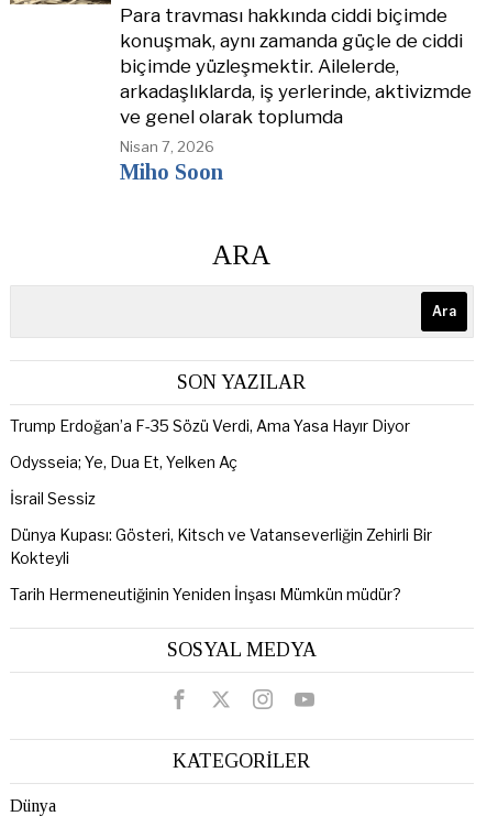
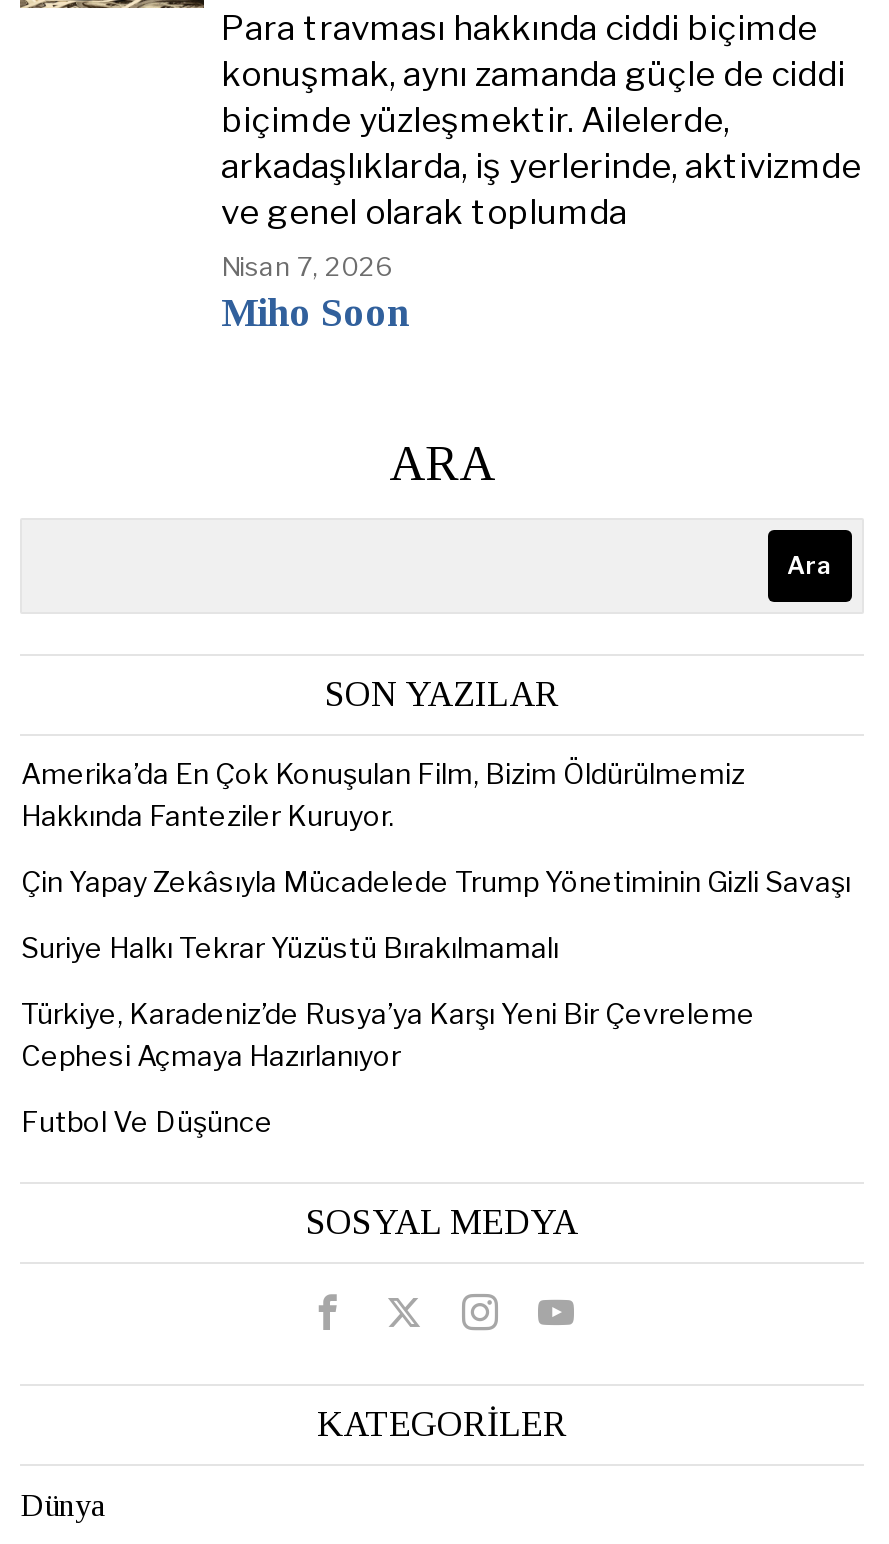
- Trump Erdoğan’a F-35 Sözü Verdi, Ama Yasa Hayır Diyor
+ Amerika’da En Çok Konuşulan Film, Bizim Öldürülmemiz
+ Hakkında Fanteziler Kuruyor.

- Odysseia; Ye, Dua Et, Yelken Aç
+ Çin Yapay Zekâsıyla Mücadelede Trump Yönetiminin Gizli Savaşı

- İsrail Sessiz
+ Suriye Halkı Tekrar Yüzüstü Bırakılmamalı

- Dünya Kupası: Gösteri, Kitsch ve Vatanseverliğin Zehirli Bir
- Kokteyli
+ Türkiye, Karadeniz’de Rusya’ya Karşı Yeni Bir Çevreleme
+ Cephesi Açmaya Hazırlanıyor

- Tarih Hermeneutiğinin Yeniden İnşası Mümkün müdür?
+ Futbol Ve Düşünce
